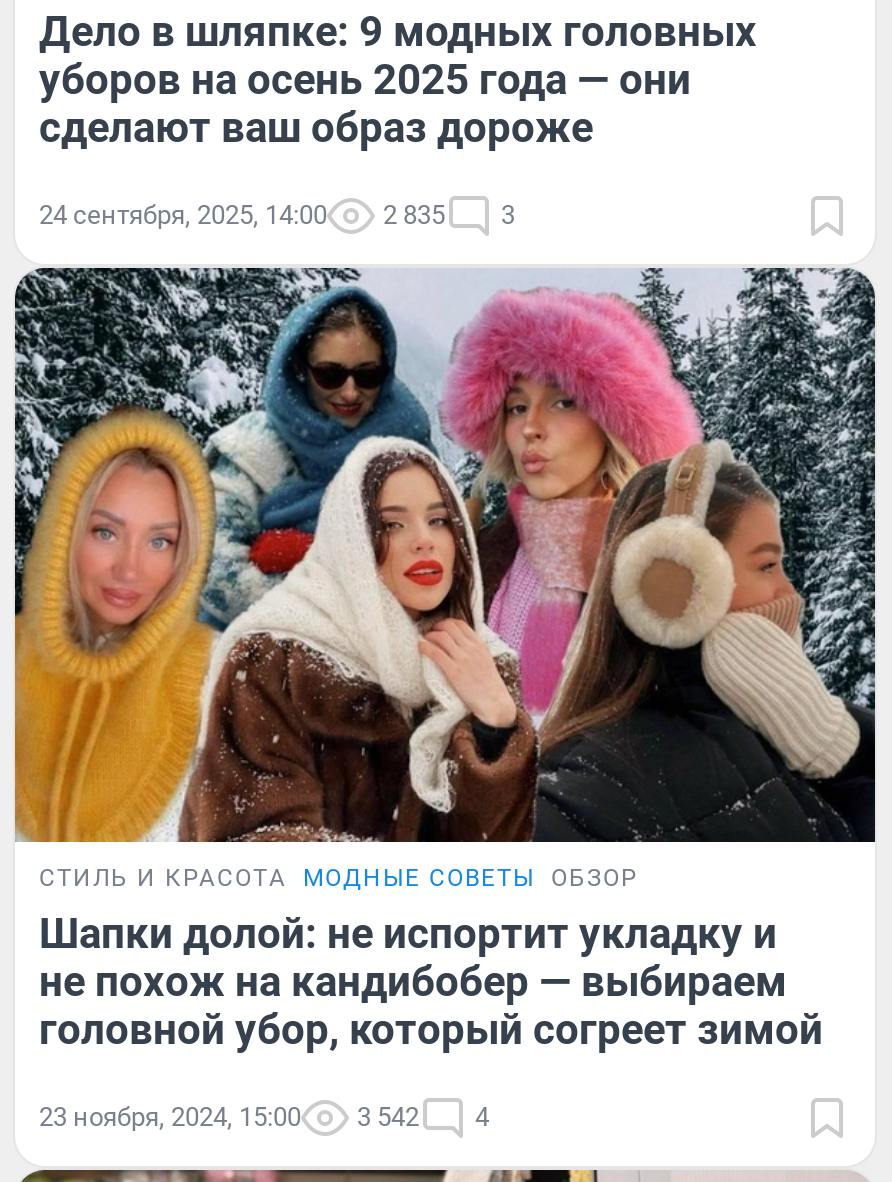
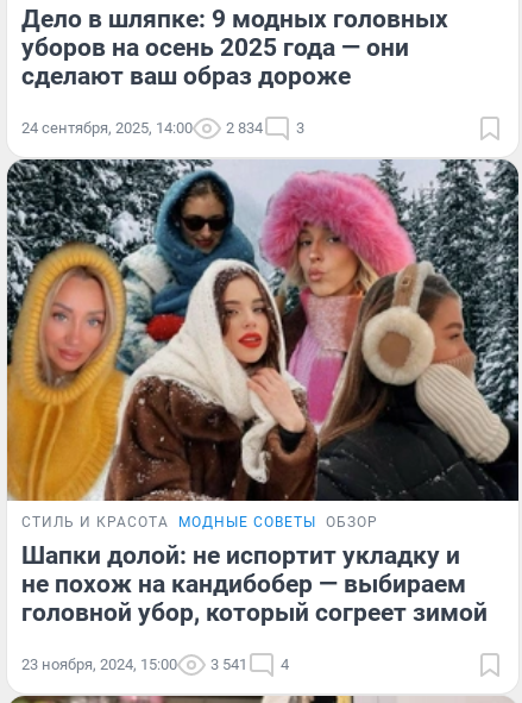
- 24 сентября, 2025, 14:00 2 835 3
+ 24 сентября, 2025, 14:00 2 834 3

- 23 ноября, 2024, 15:00 3 542 4
+ 23 ноября, 2024, 15:00 3 541 4
